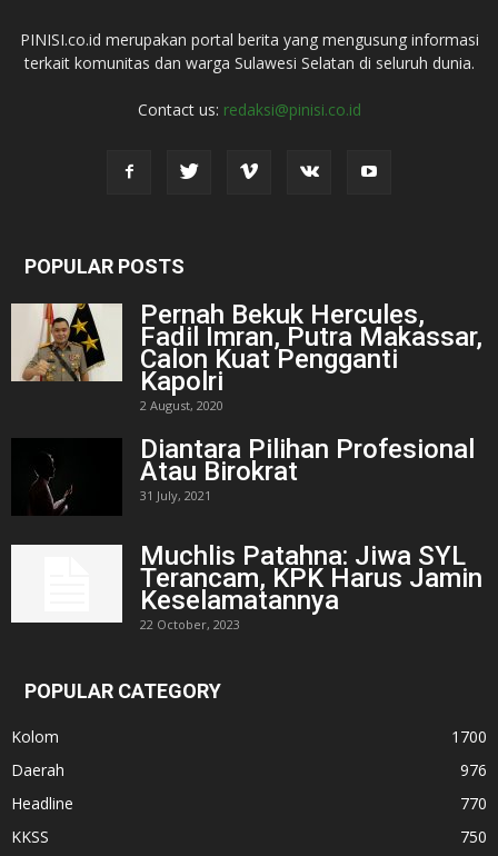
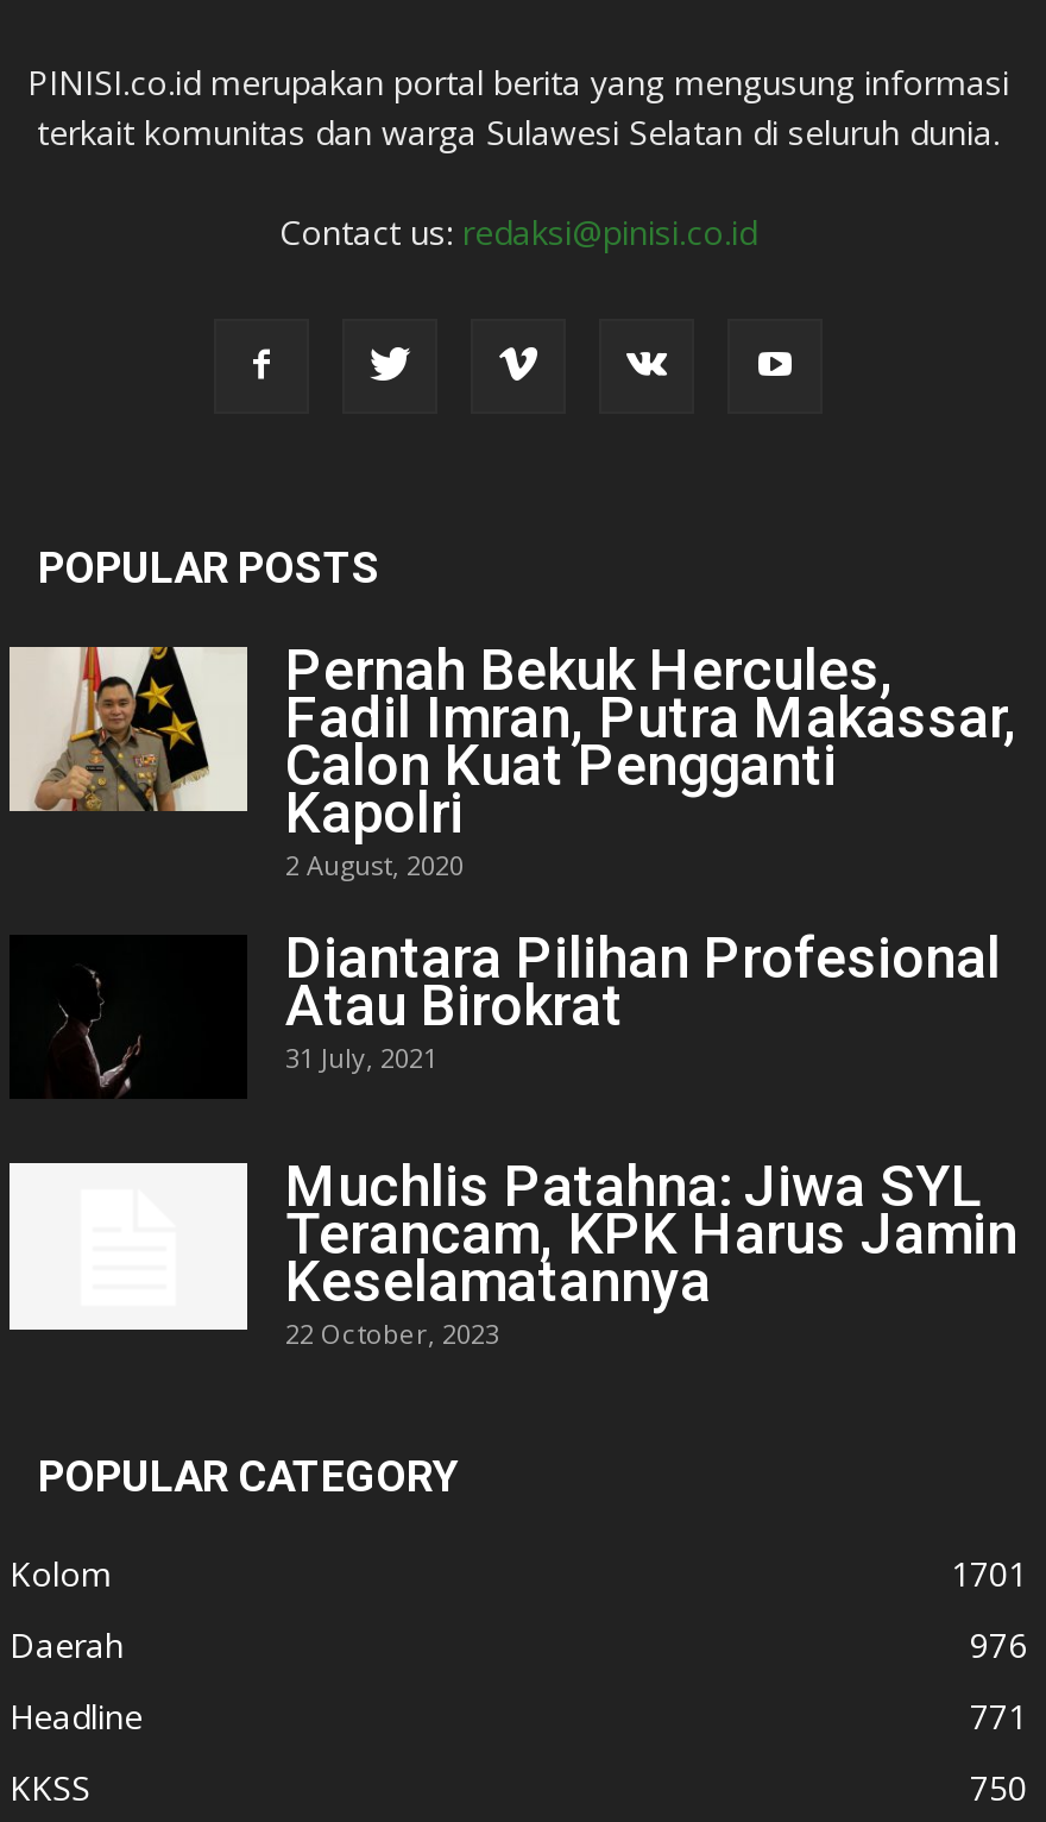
- 1700
+ 1701

- 770
+ 771
